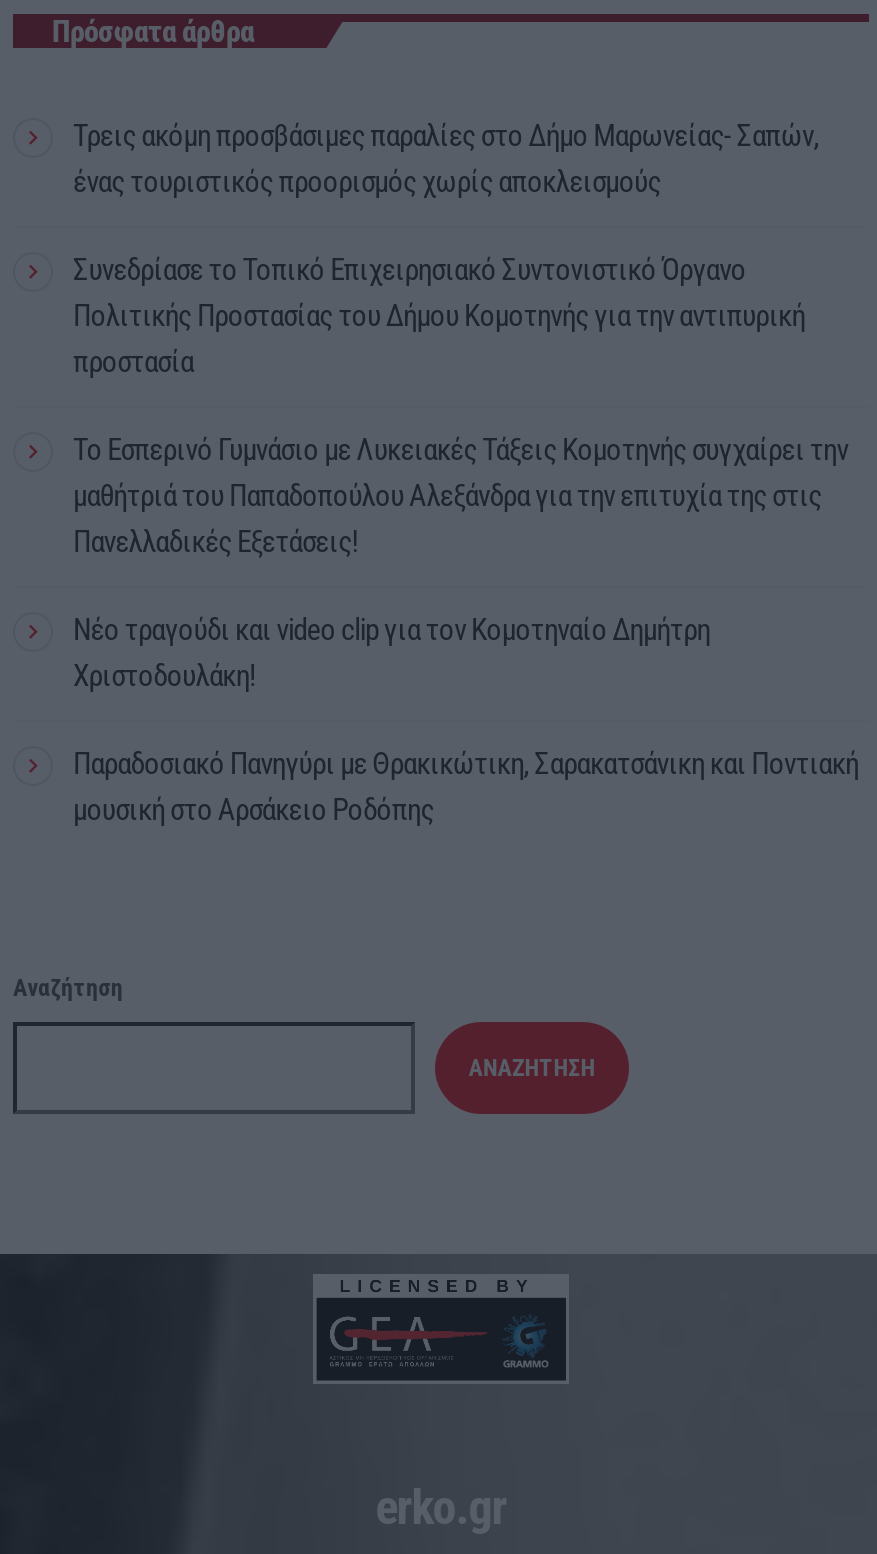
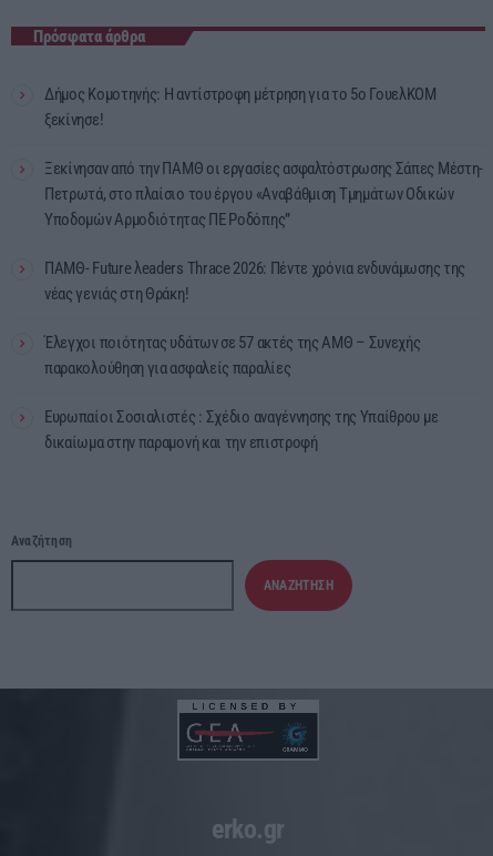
- Τρεις ακόμη προσβάσιμες παραλίες στο Δήμο Μαρωνείας- Σαπών,
- ένας τουριστικός προορισμός χωρίς αποκλεισμούς
+ Δήμος Κομοτηνής: Η αντίστροφη μέτρηση για το 5ο ΓουελΚΟΜ
+ ξεκίνησε!

- Συνεδρίασε το Τοπικό Επιχειρησιακό Συντονιστικό Όργανο
- Πολιτικής Προστασίας του Δήμου Κομοτηνής για την αντιπυρική
- προστασία
+ Ξεκίνησαν από την ΠΑΜΘ οι εργασίες ασφαλτόστρωσης Σάπες Μέστη-
+ Πετρωτά, στο πλαίσιο του έργου «Αναβάθμιση Τμημάτων Οδικών
+ Υποδομών Αρμοδιότητας ΠΕ Ροδόπης”

- Το Εσπερινό Γυμνάσιο με Λυκειακές Τάξεις Κομοτηνής συγχαίρει την
- μαθήτριά του Παπαδοπούλου Αλεξάνδρα για την επιτυχία της στις
- Πανελλαδικές Εξετάσεις!
+ ΠΑΜΘ- Future λeaders Thrace 2026: Πέντε χρόνια ενδυνάμωσης της
+ νέας γενιάς στη Θράκη!

- Νέο τραγούδι και video clip για τον Κομοτηναίο Δημήτρη
- Χριστοδουλάκη!
+ Έλεγχοι ποιότητας υδάτων σε 57 ακτές της ΑΜΘ – Συνεχής
+ παρακολούθηση για ασφαλείς παραλίες

- Παραδοσιακό Πανηγύρι με Θρακικώτικη, Σαρακατσάνικη και Ποντιακή
- μουσική στο Αρσάκειο Ροδόπης
+ Ευρωπαίοι Σοσιαλιστές : Σχέδιο αναγέννησης της Υπαίθρου με
+ δικαίωμα στην παραμονή και την επιστροφή
